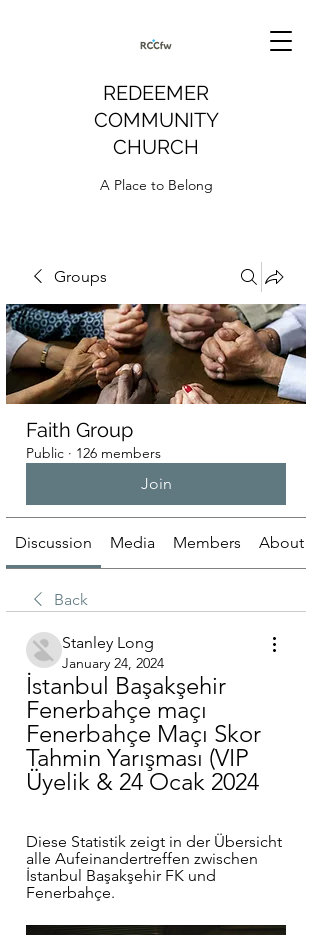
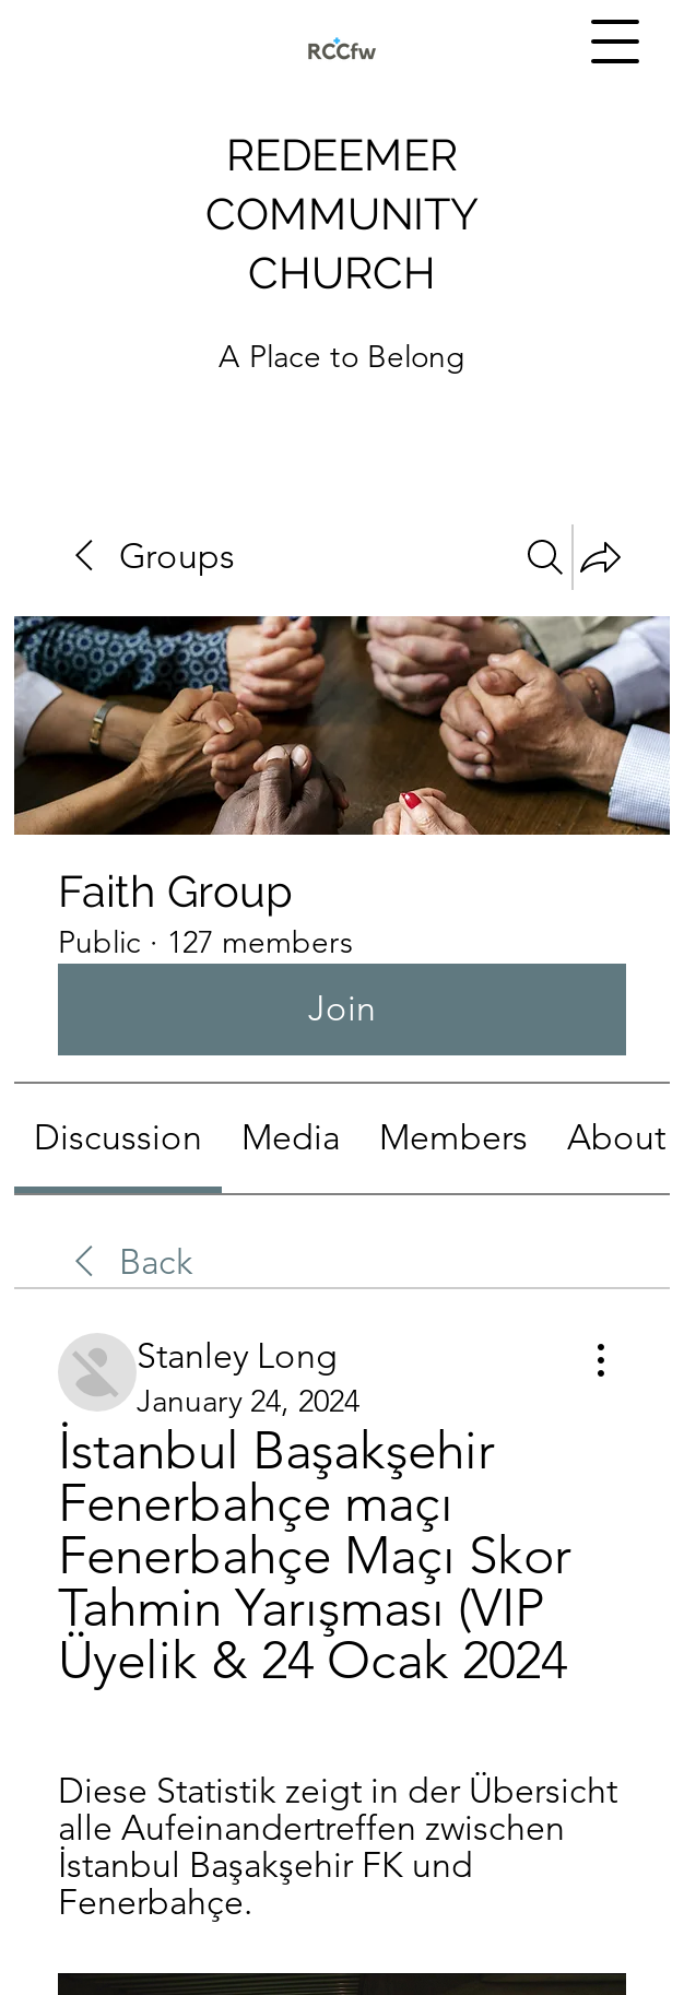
- Public · 126 members
+ Public · 127 members
